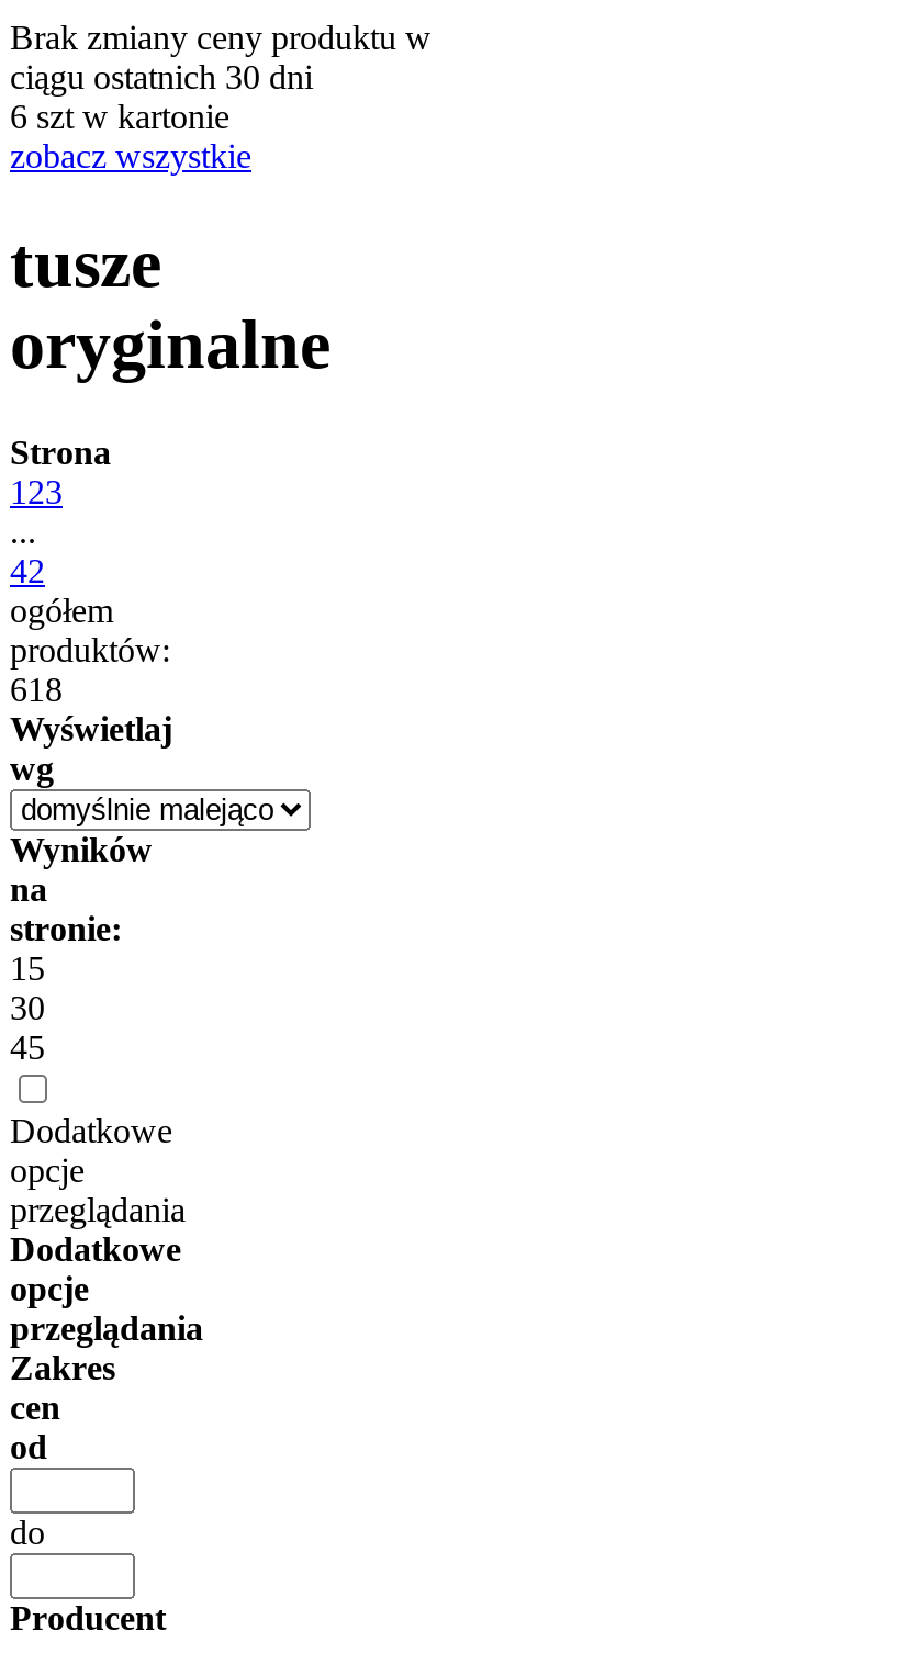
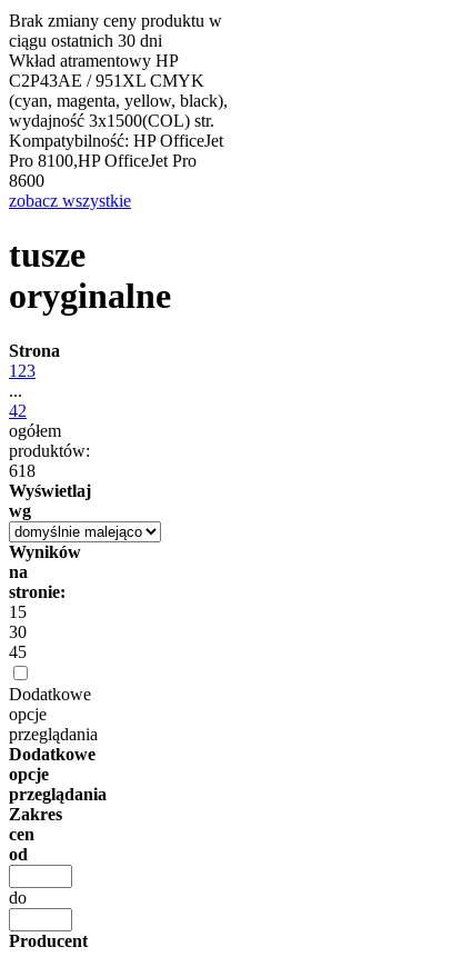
- 6 szt w kartonie
+ Wkład atramentowy HP
+ C2P43AE / 951XL CMYK
+ (cyan, magenta, yellow, black),
+ wydajność 3x1500(COL) str.
+ Kompatybilność: HP OfficeJet
+ Pro 8100,HP OfficeJet Pro
+ 8600
